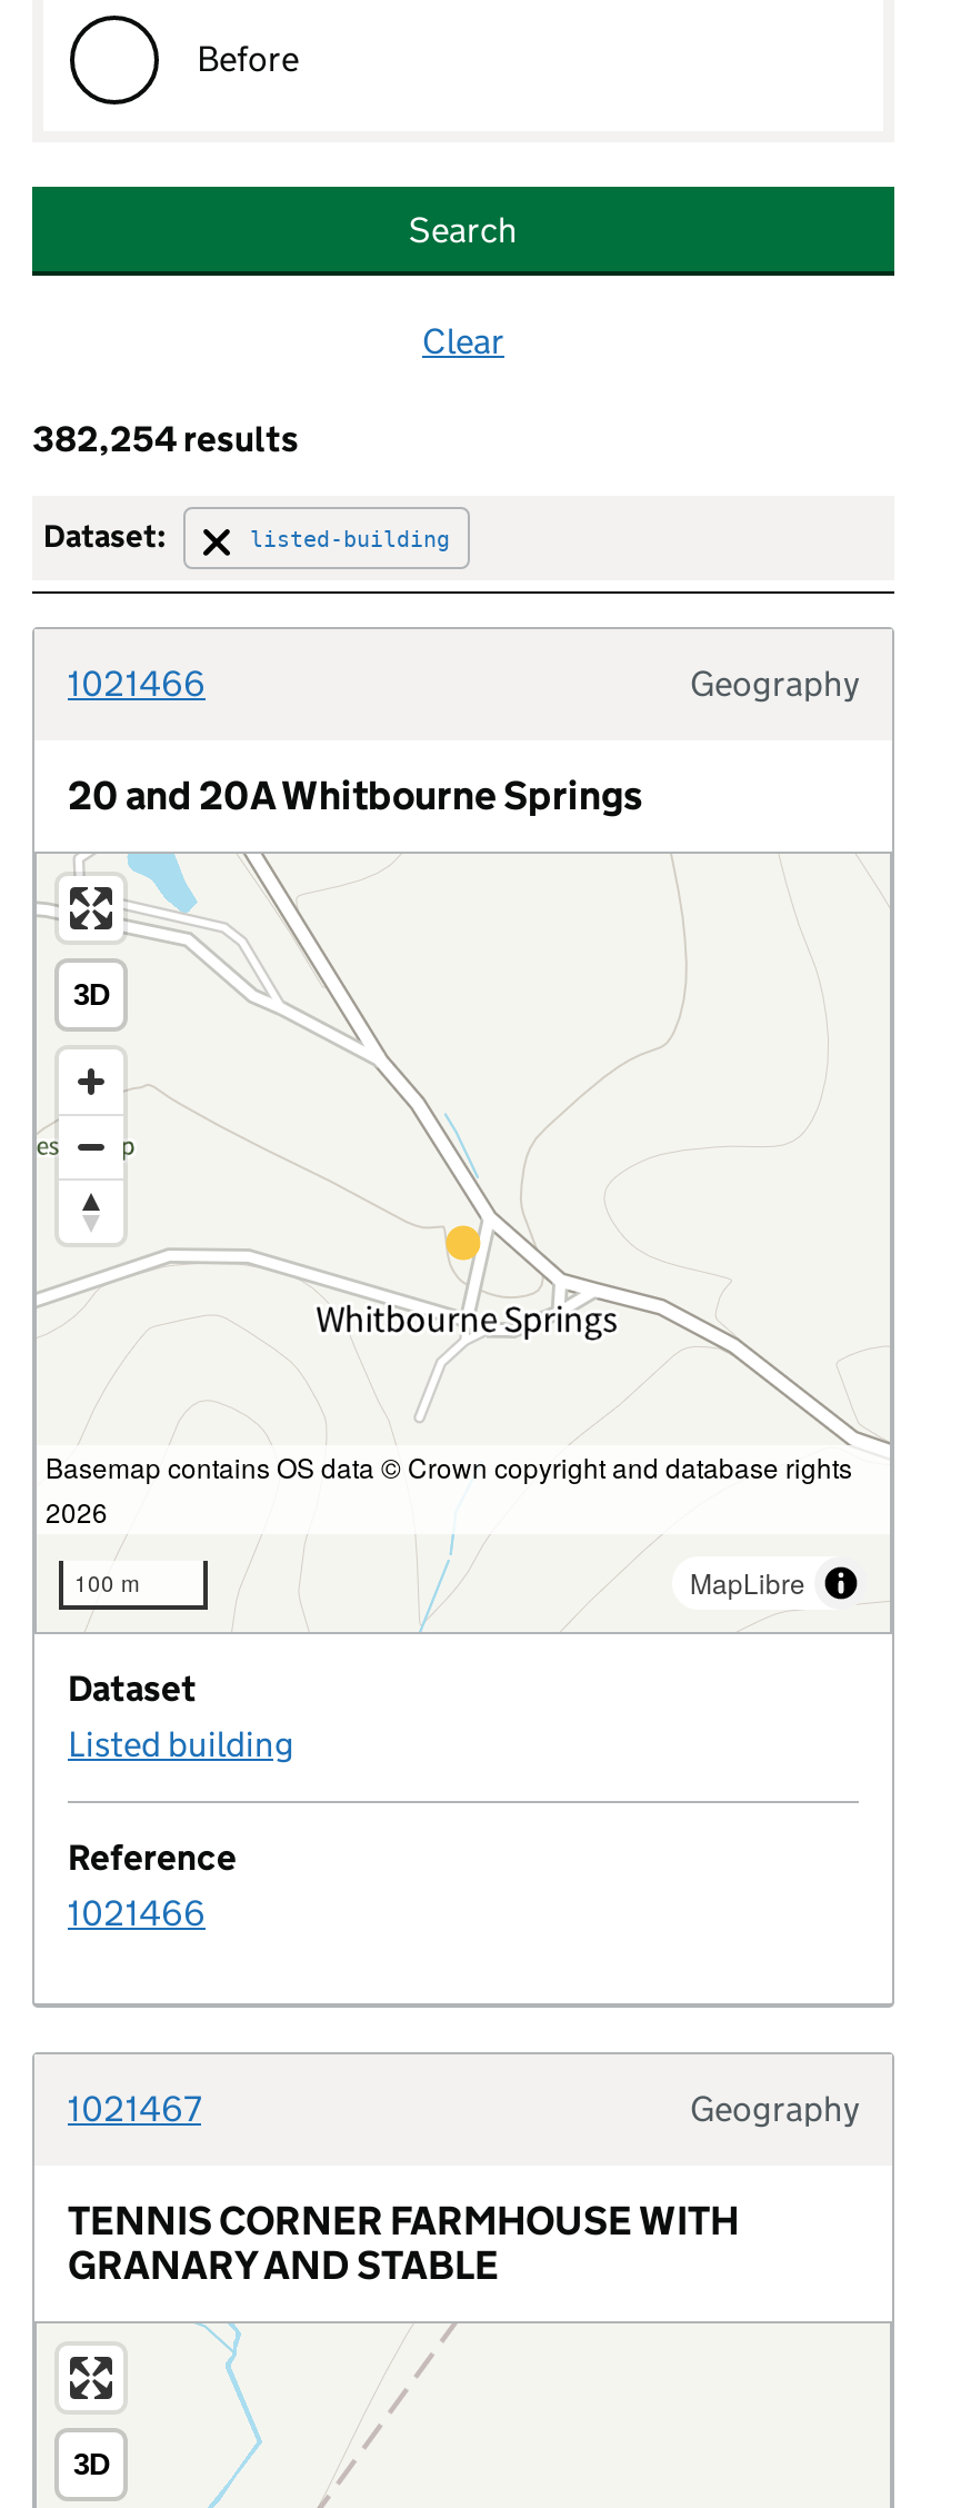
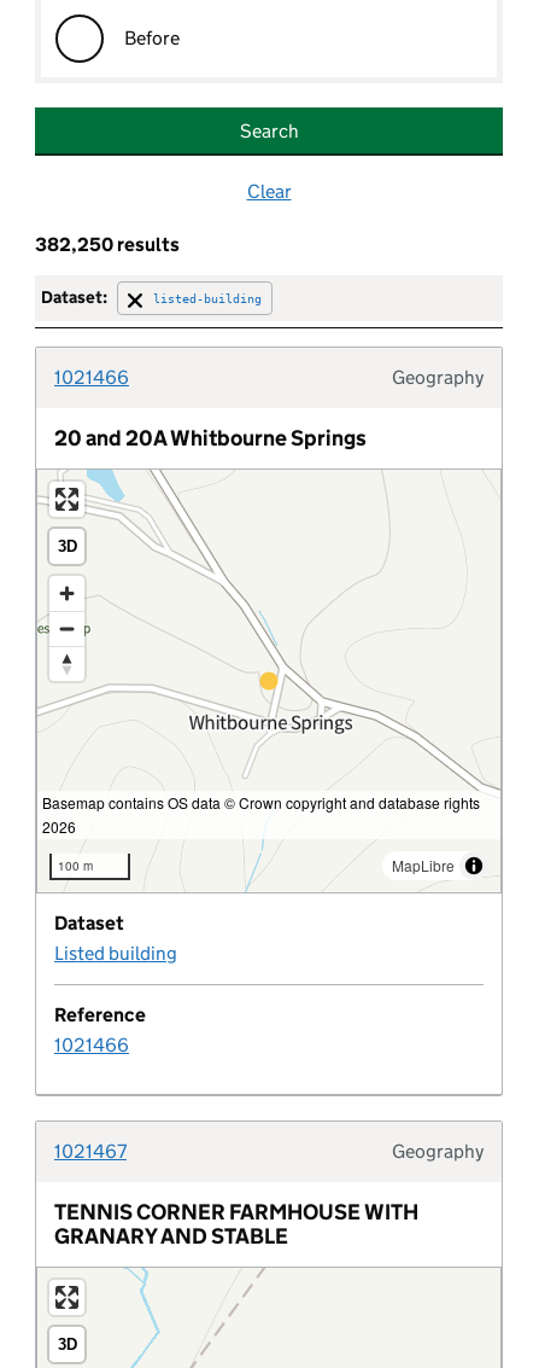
- 382,254 results
+ 382,250 results
